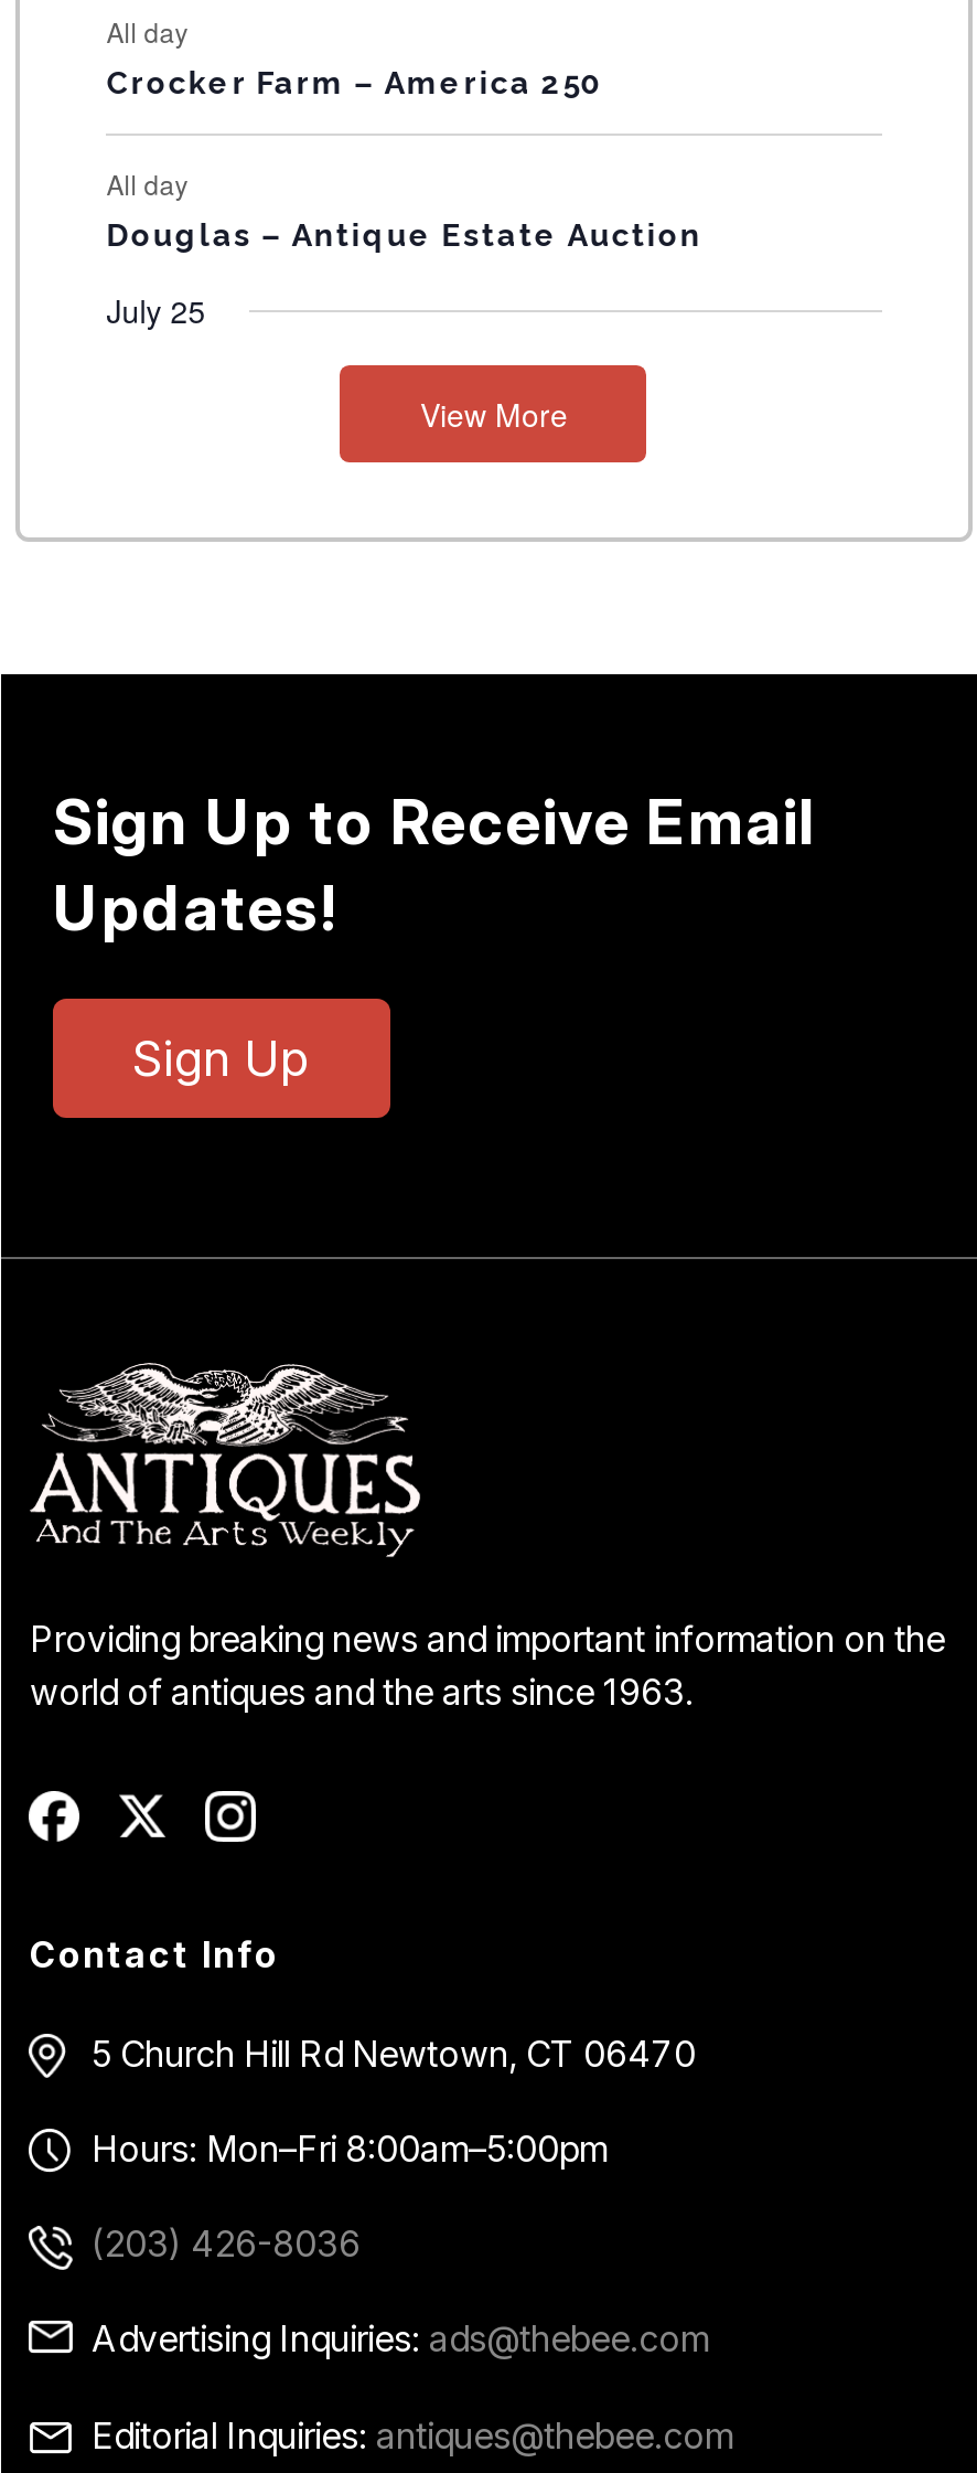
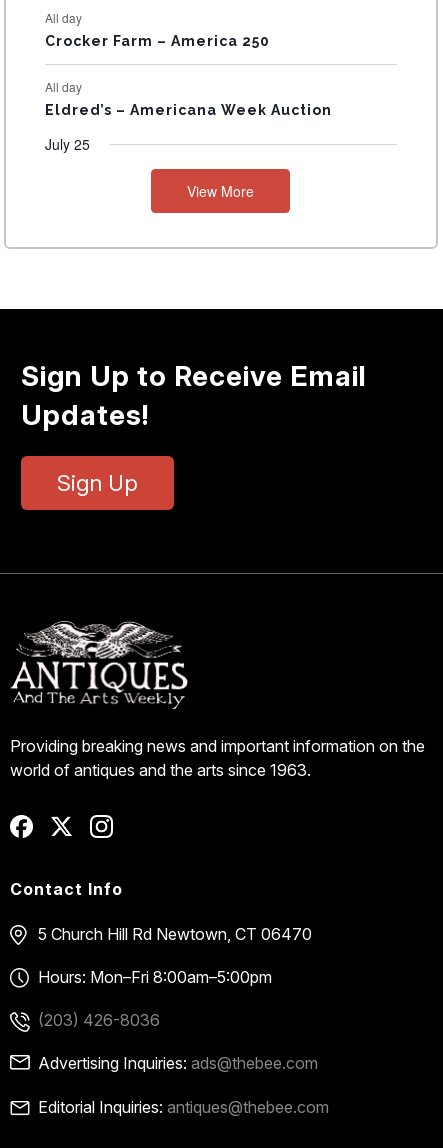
- Douglas – Antique Estate Auction
+ Eldred’s – Americana Week Auction
